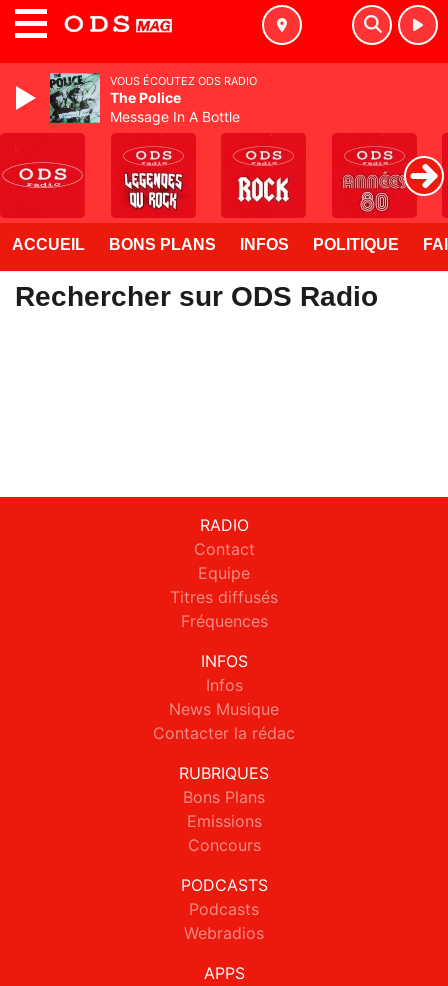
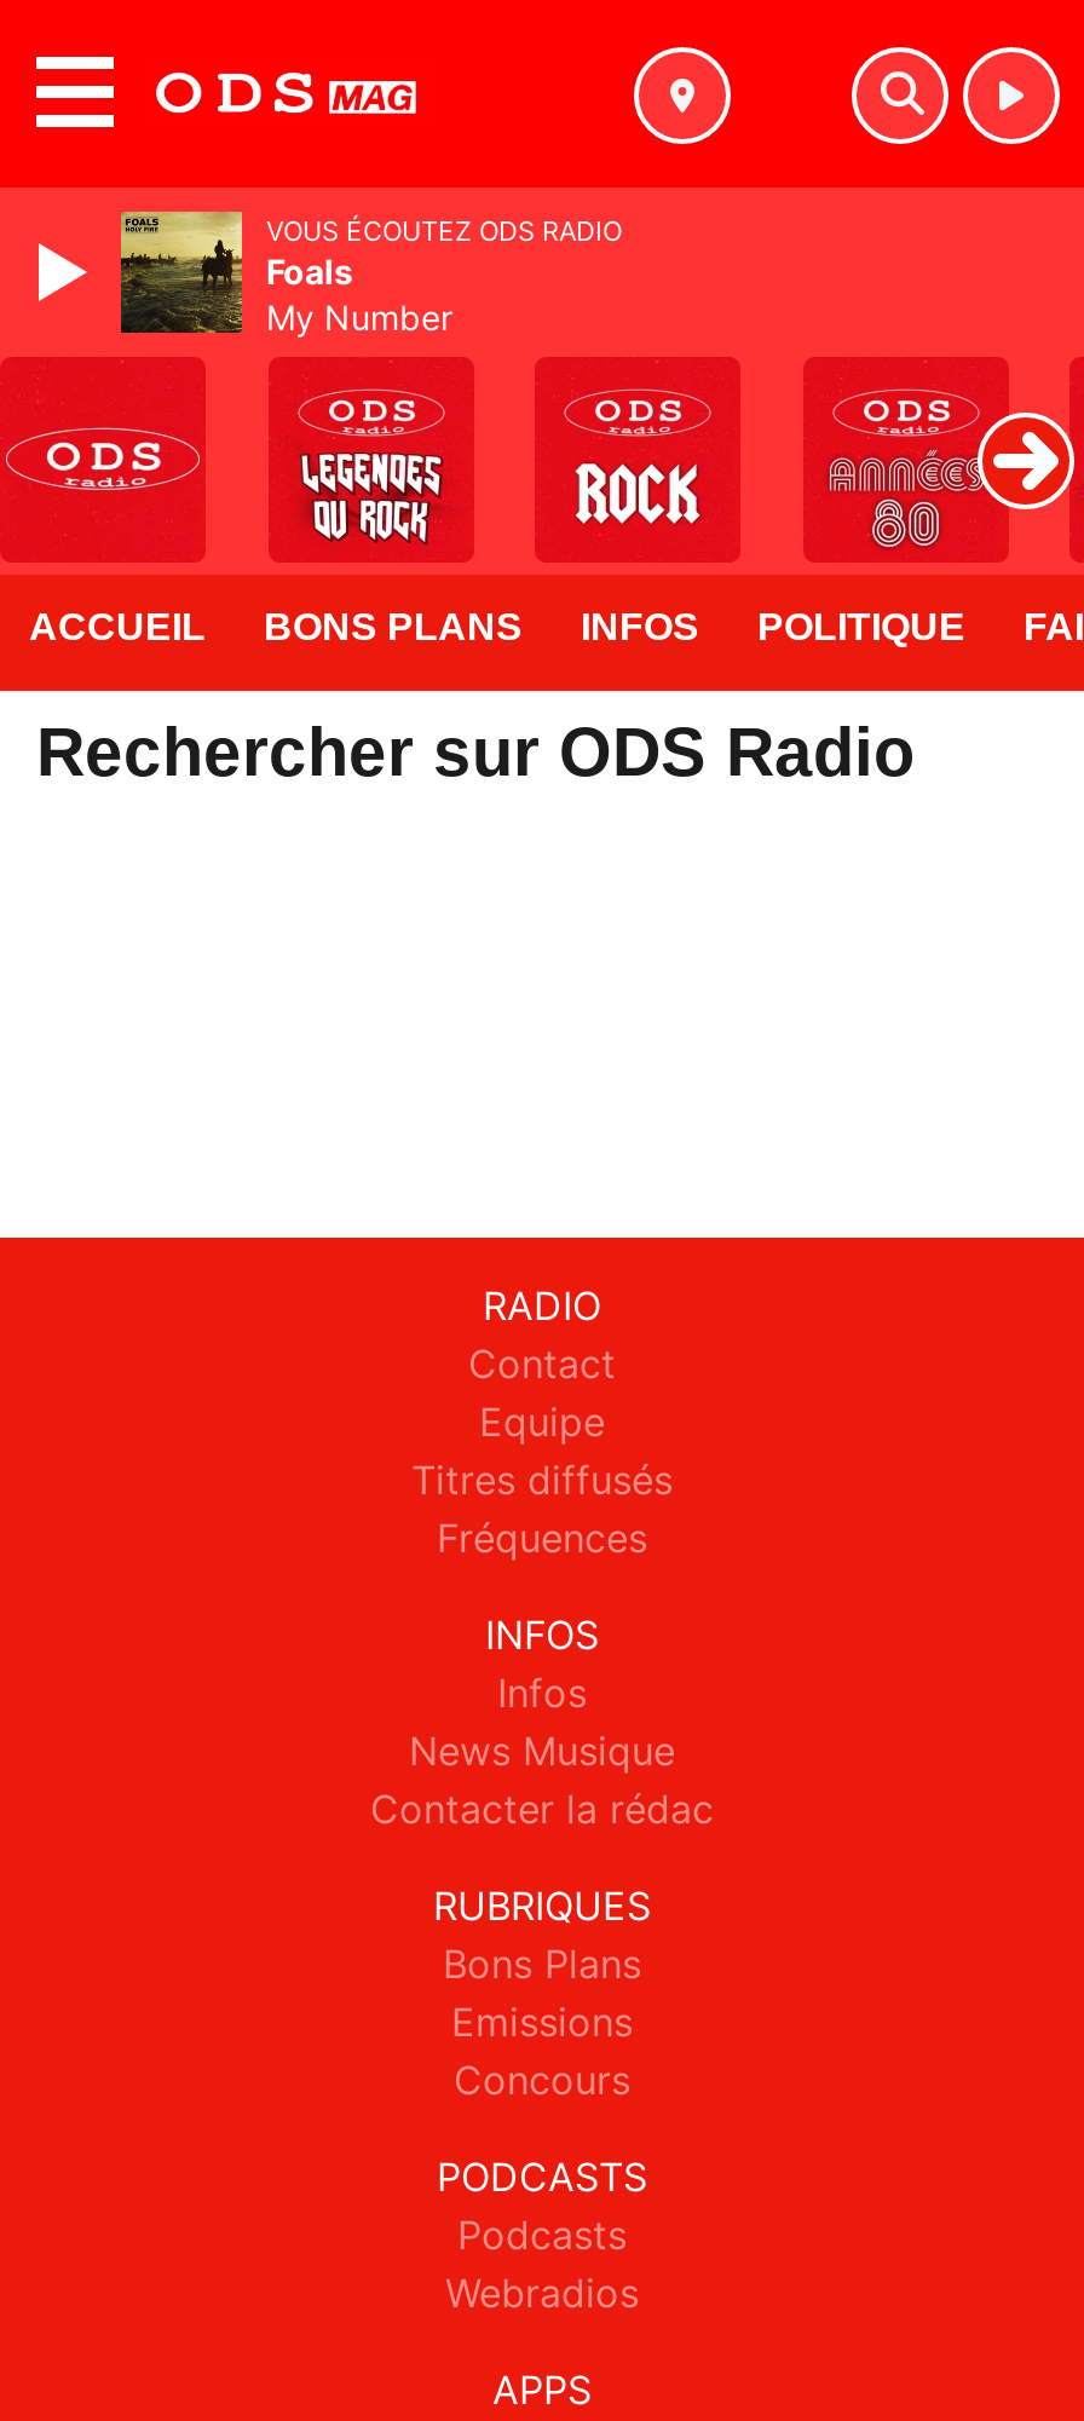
- [image]
- The Police
- Message In A Bottle
+ [image]
+ Foals
+ My Number
